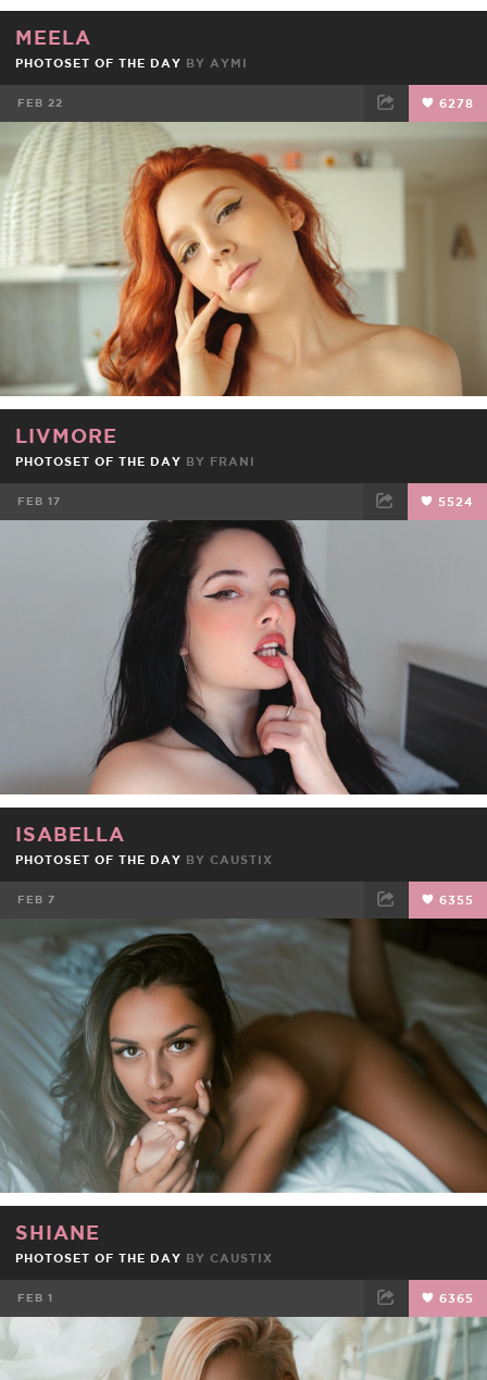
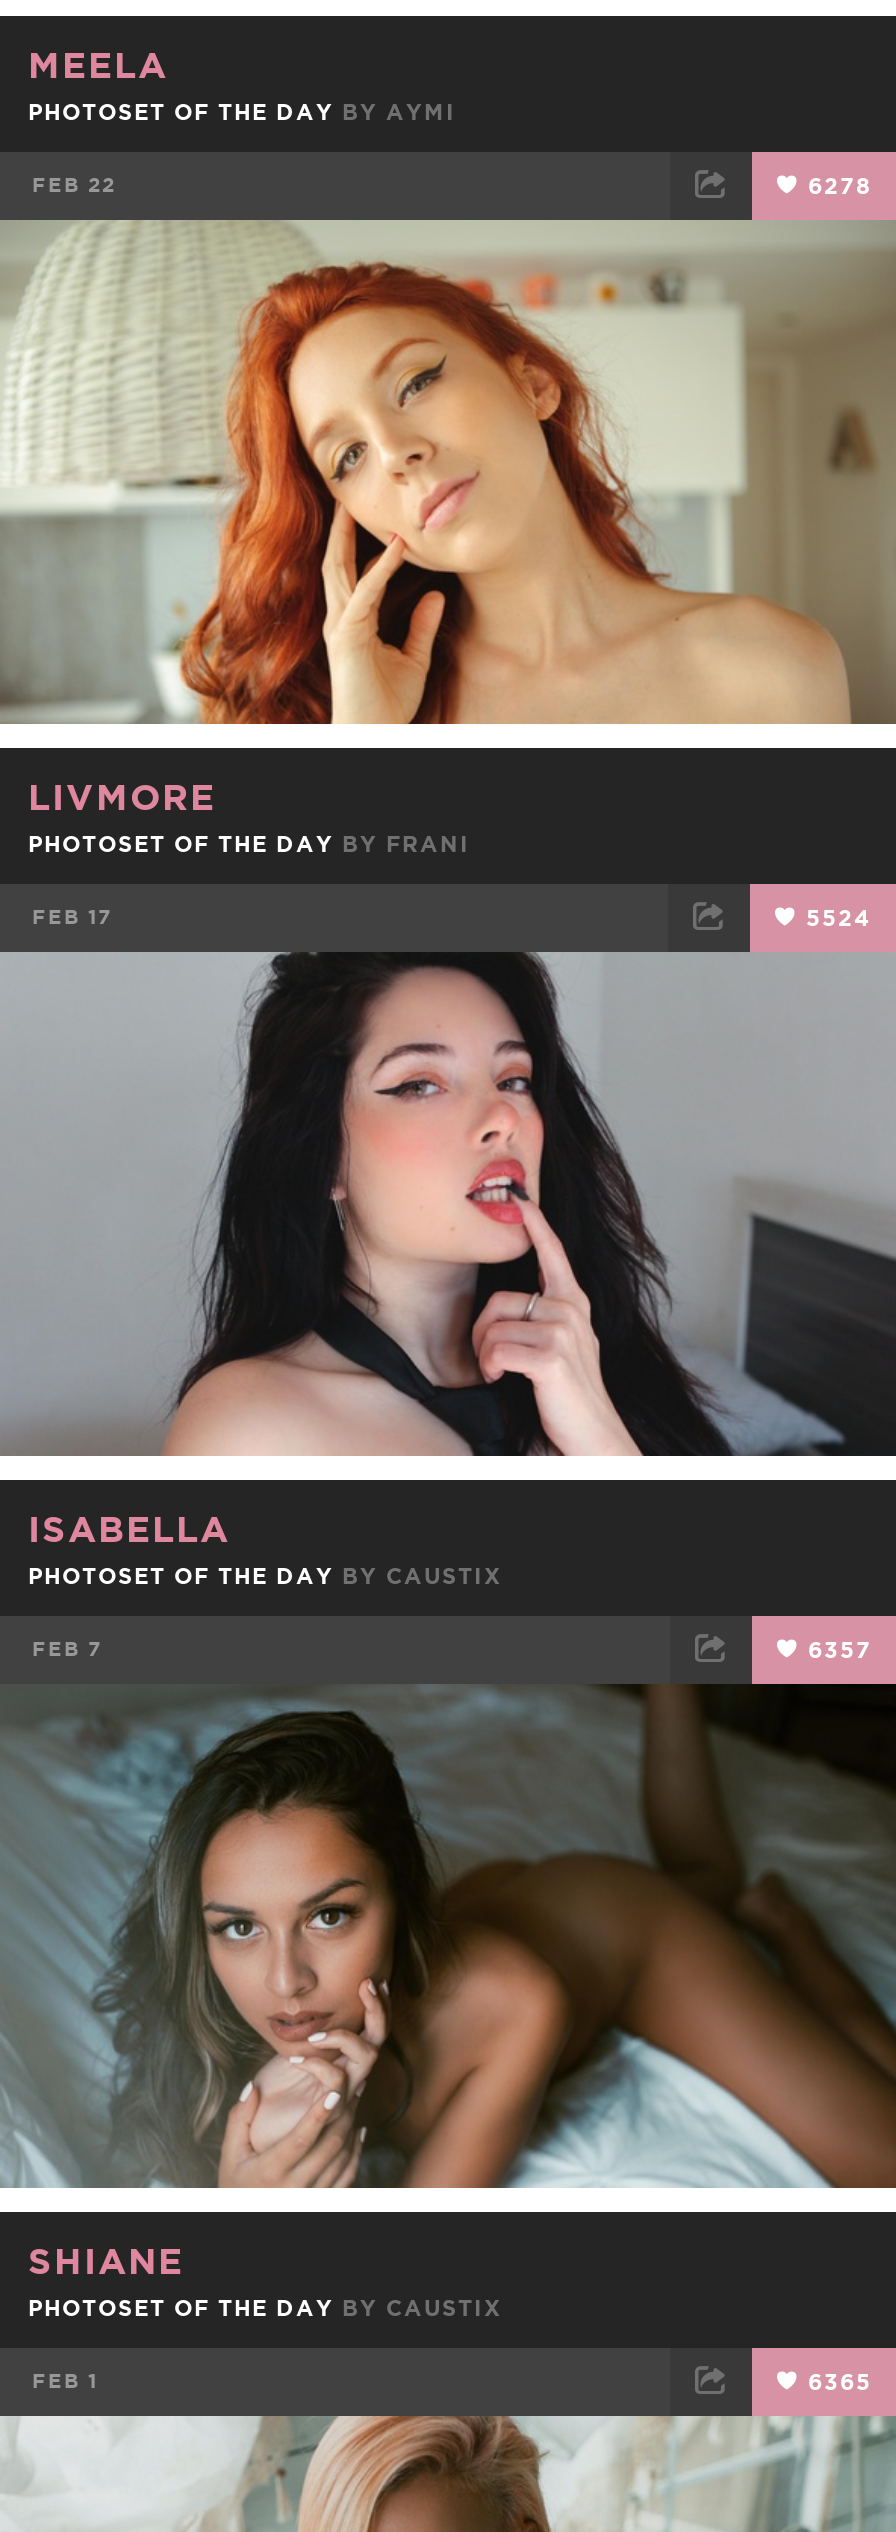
- 6355
+ 6357
